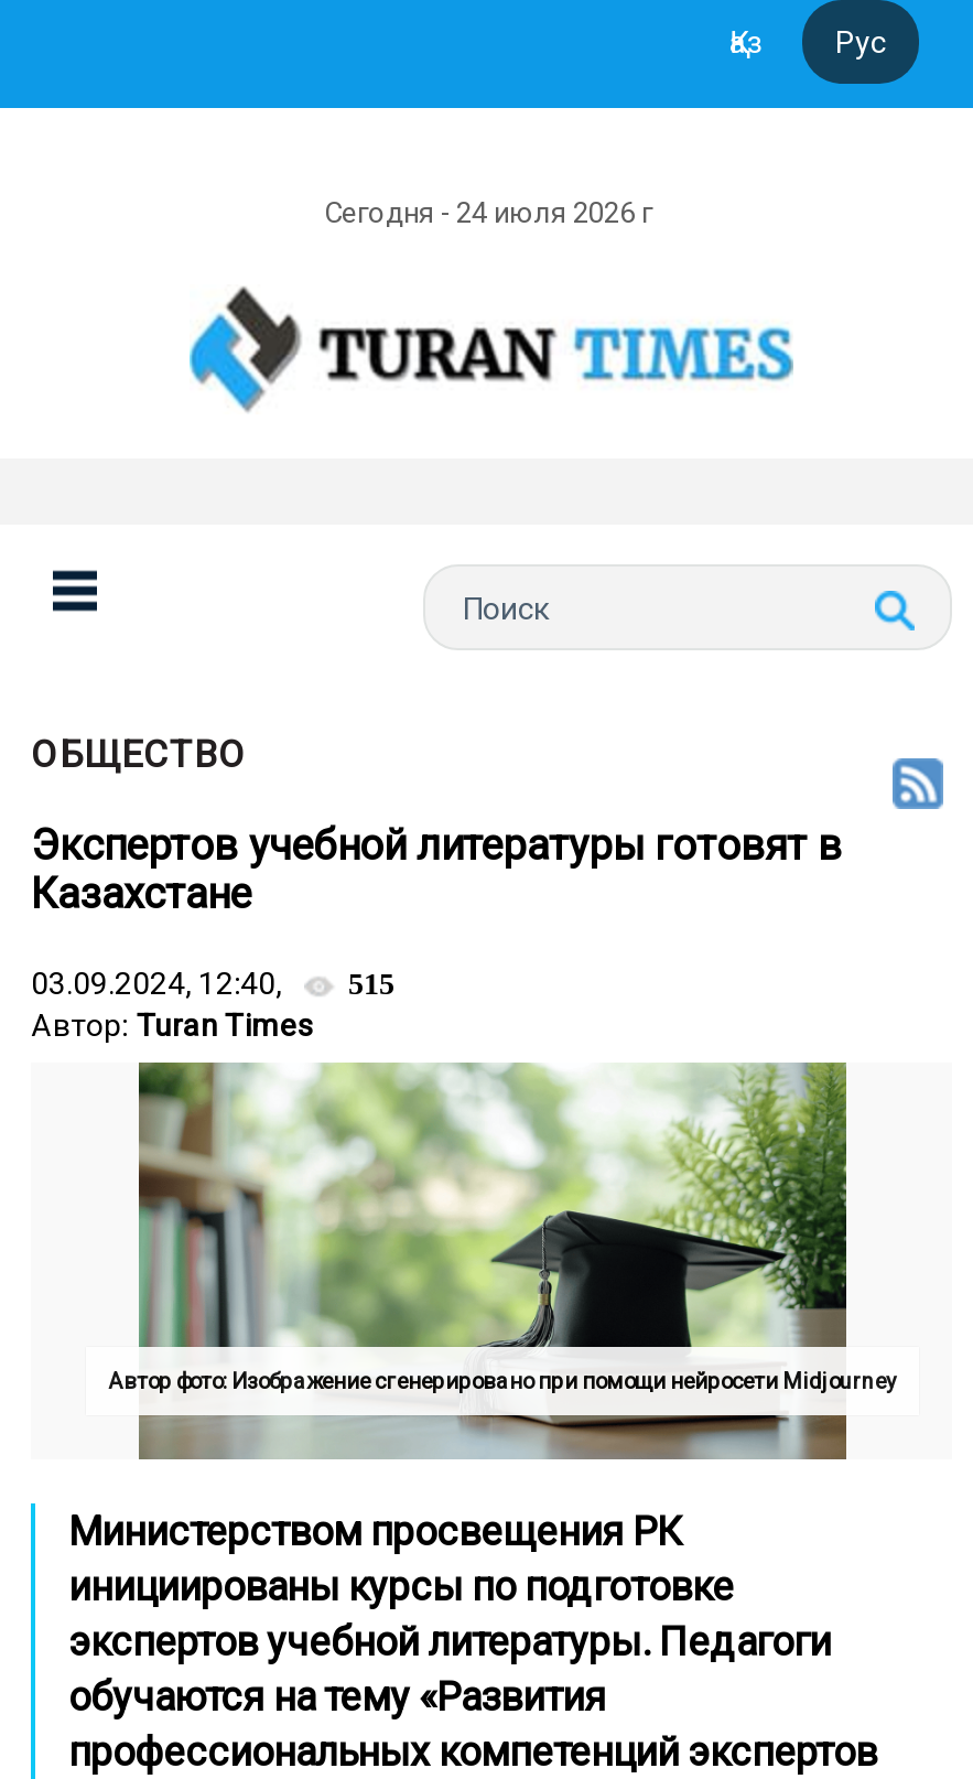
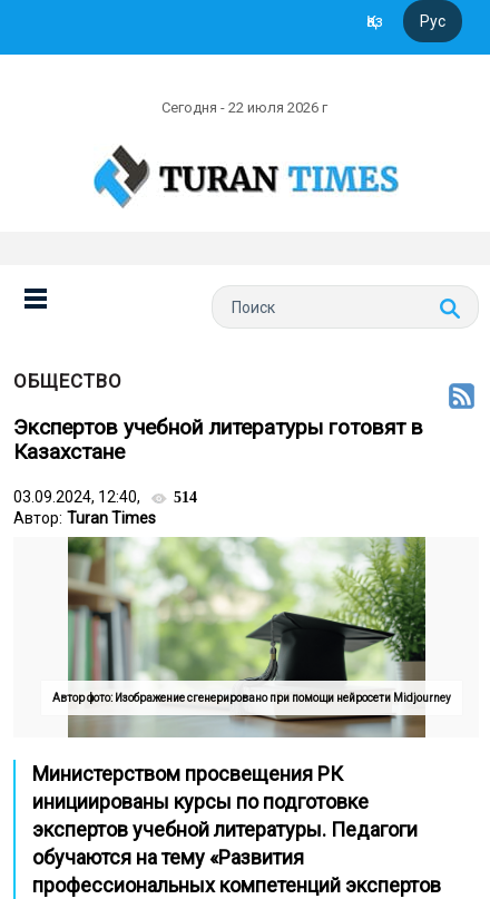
- Сегодня - 24 июля 2026 г
+ Сегодня - 22 июля 2026 г

- 03.09.2024, 12:40, 515
+ 03.09.2024, 12:40, 514
